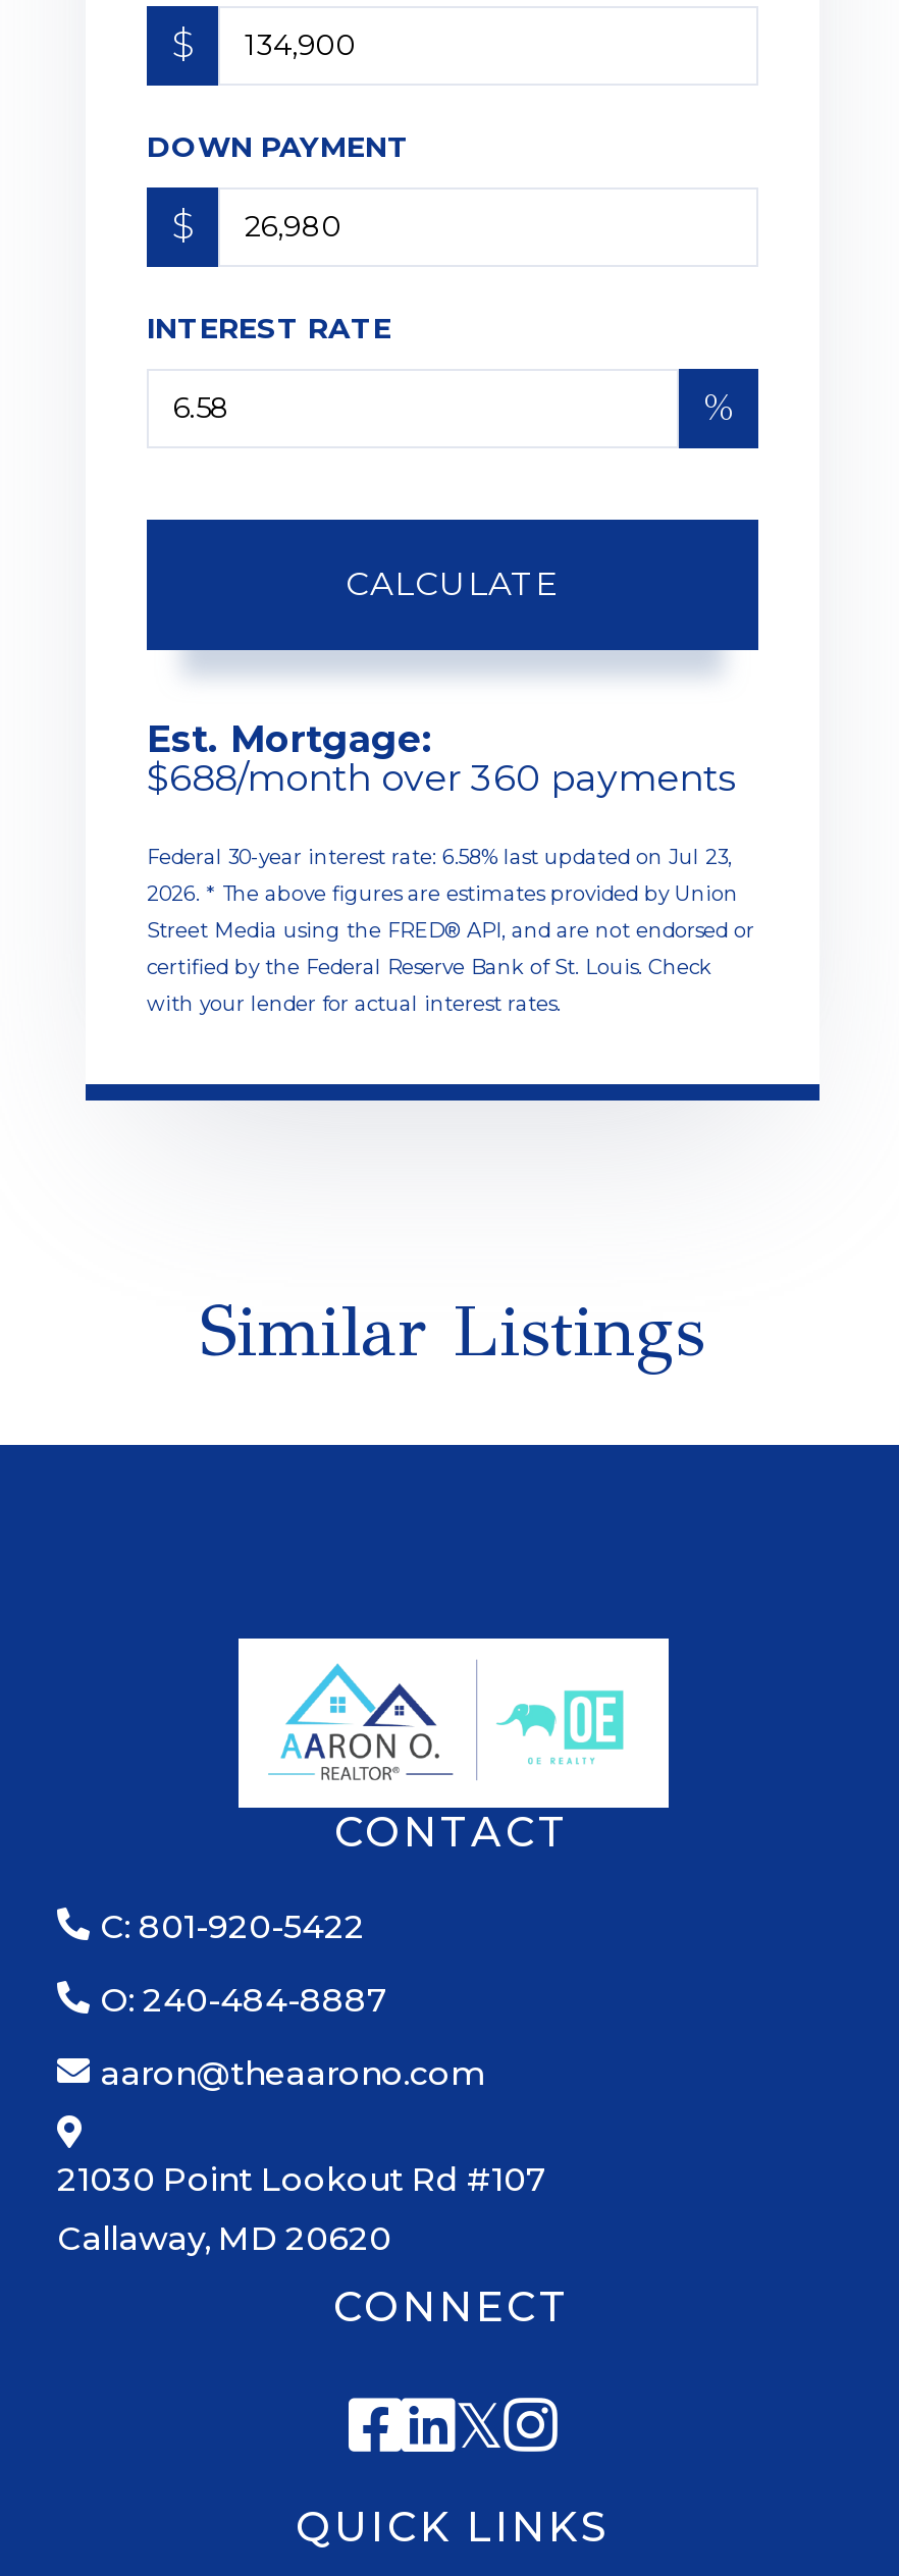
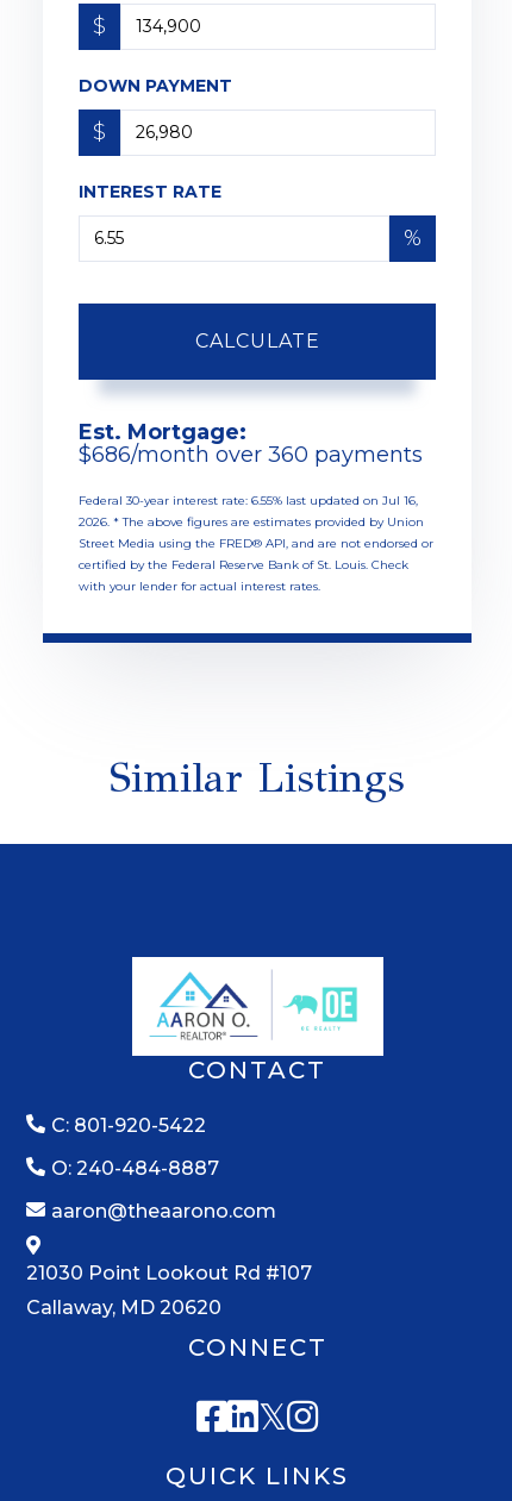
- $688/month over 360 payments
+ $686/month over 360 payments

- Federal 30-year interest rate: 6.58% last updated on Jul 23,
+ Federal 30-year interest rate: 6.55% last updated on Jul 16,
